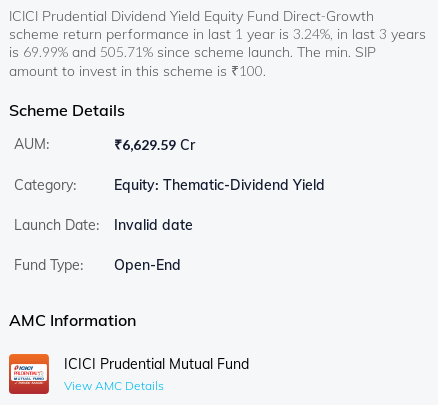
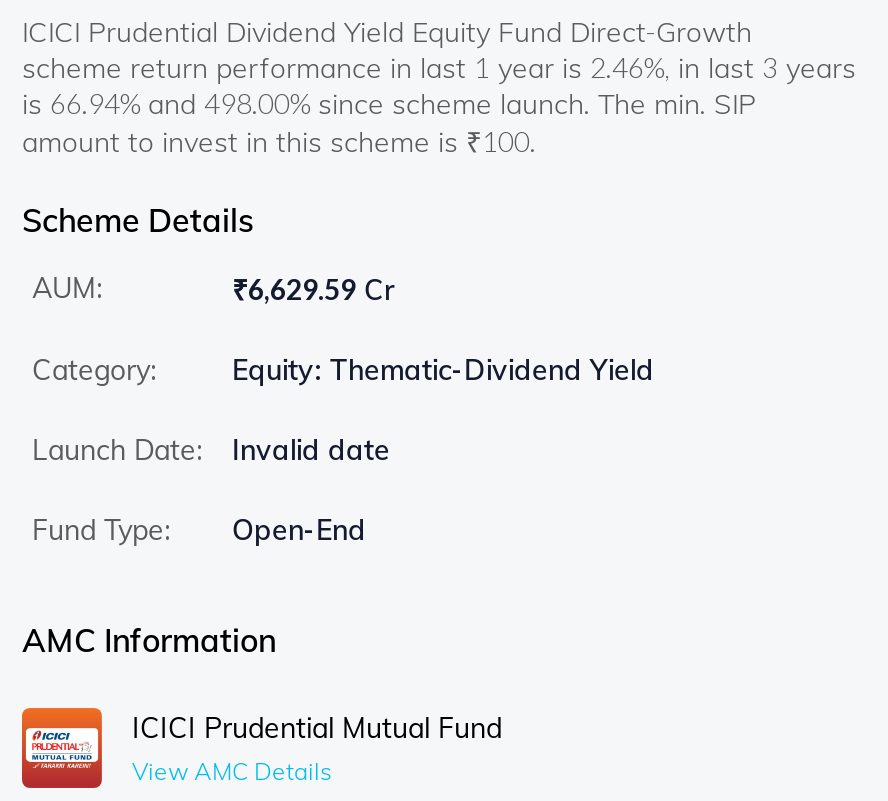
- scheme return performance in last 1 year is 3.24%, in last 3 years
+ scheme return performance in last 1 year is 2.46%, in last 3 years

- is 69.99% and 505.71% since scheme launch. The min. SIP
+ is 66.94% and 498.00% since scheme launch. The min. SIP
